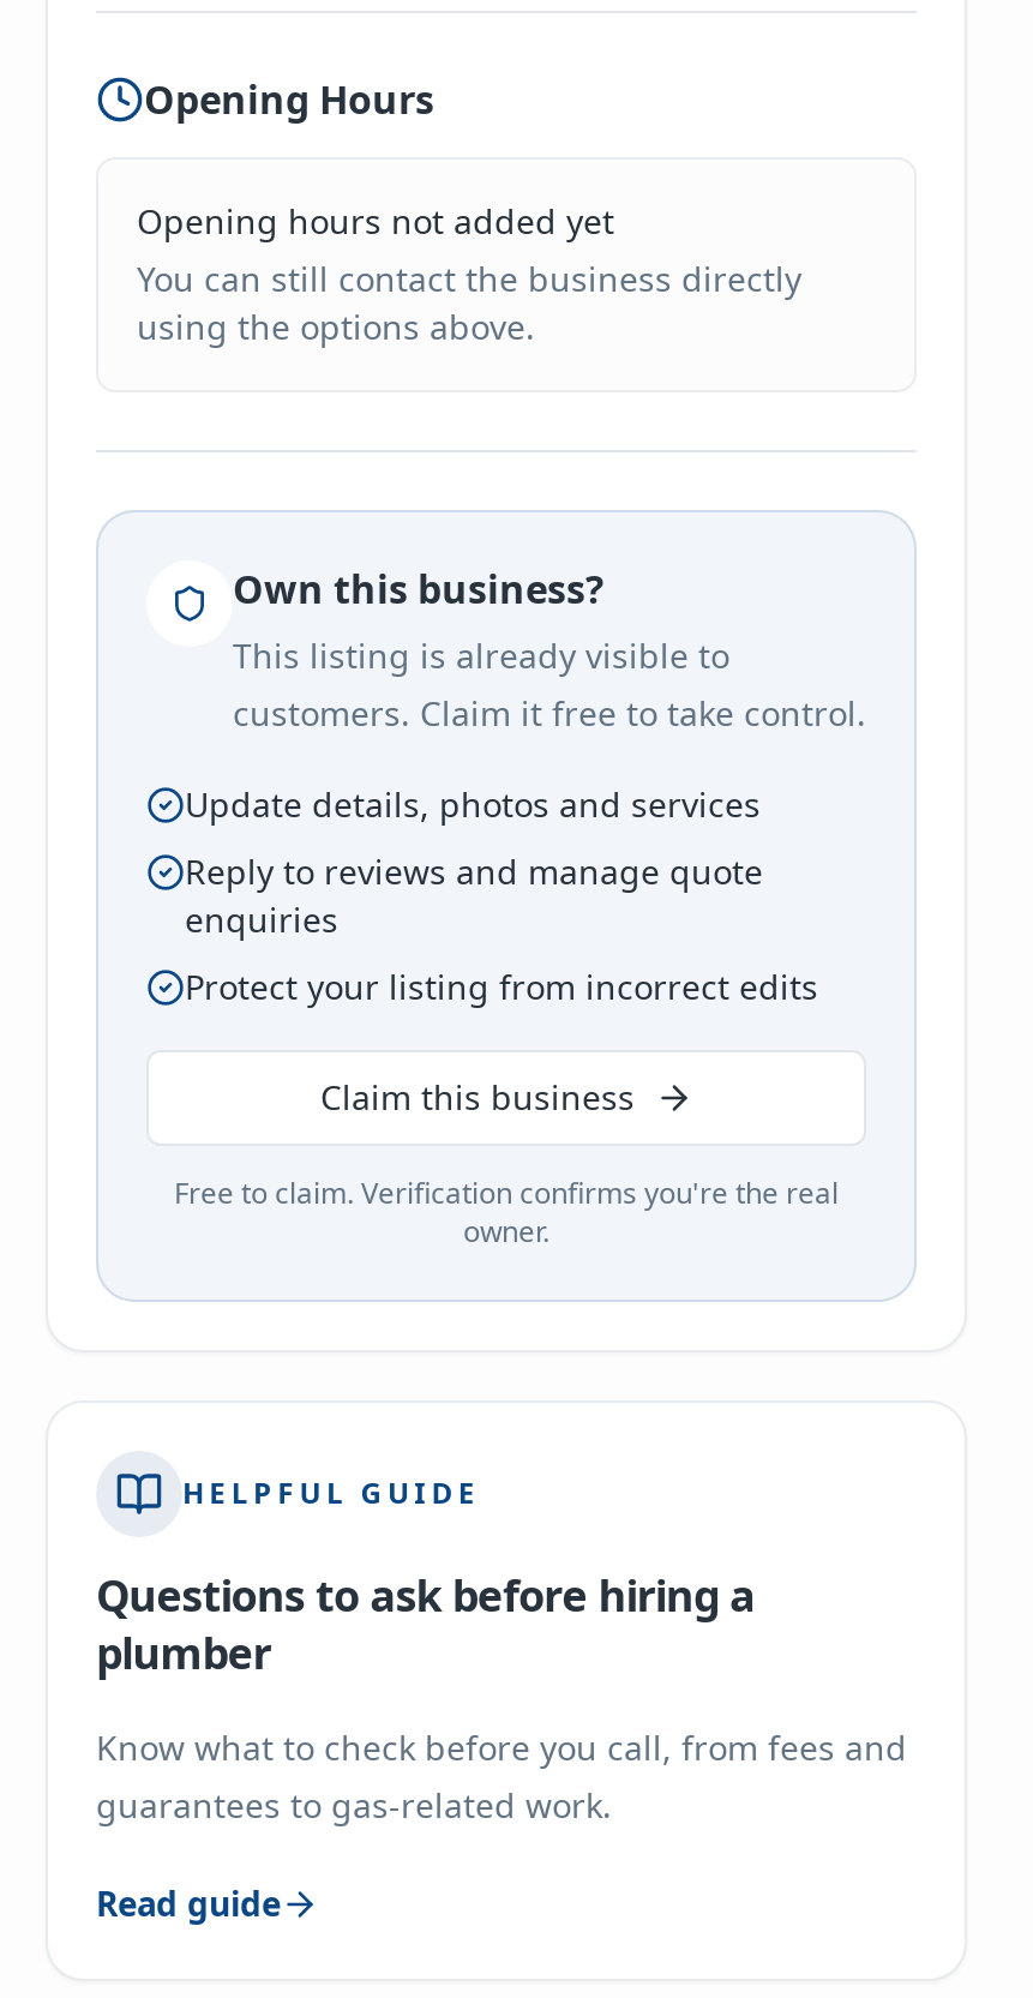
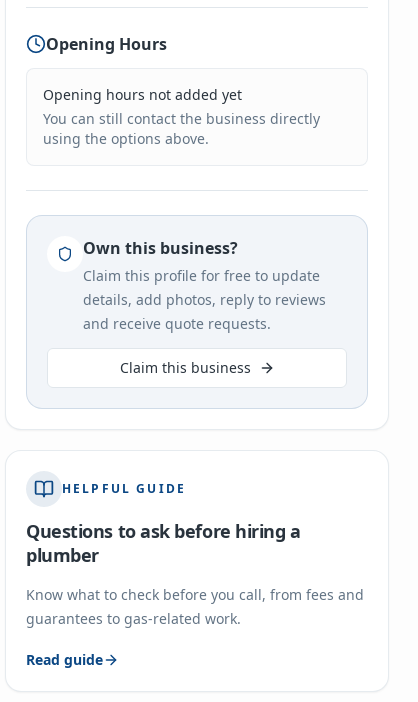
- This listing is already visible to
- customers. Claim it free to take control.
- Update details, photos and services
- Reply to reviews and manage quote
- enquiries
- Protect your listing from incorrect edits
+ Claim this profile for free to update
+ details, add photos, reply to reviews
+ and receive quote requests.

- Free to claim. Verification confirms you're the real
- owner.
